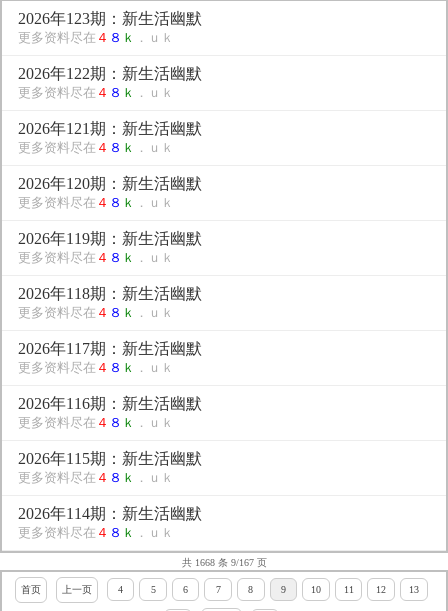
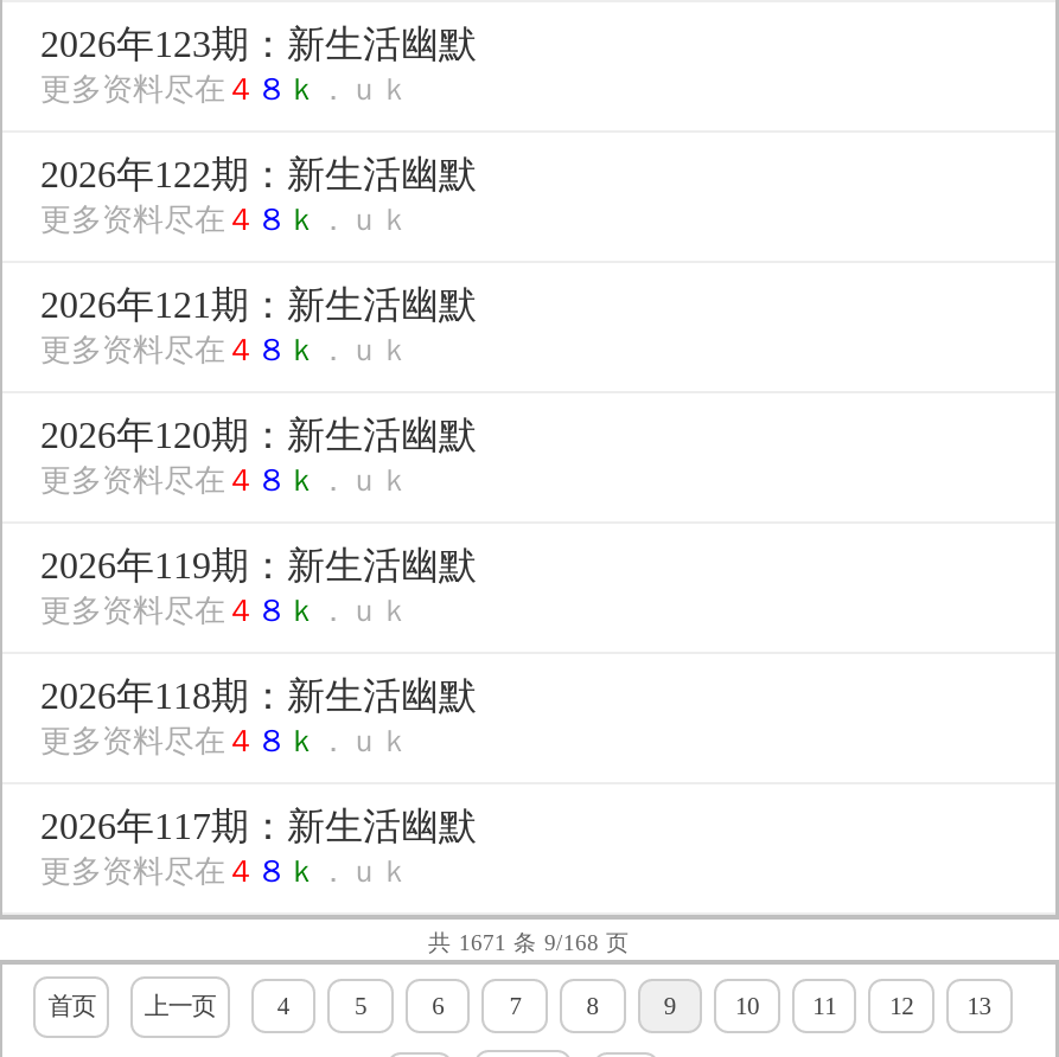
- 2026年116期：新生活幽默
- 更多资料尽在４８ｋ．ｕｋ
- 2026年115期：新生活幽默
- 更多资料尽在４８ｋ．ｕｋ
- 2026年114期：新生活幽默
- 更多资料尽在４８ｋ．ｕｋ
- 共 1668 条 9/167 页
+ 共 1671 条 9/168 页
